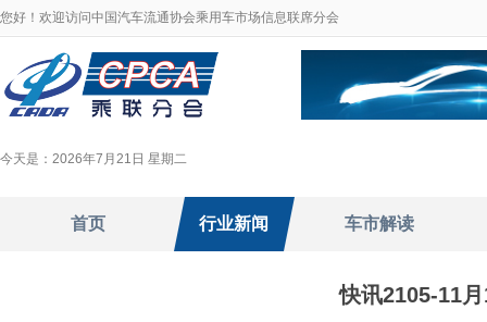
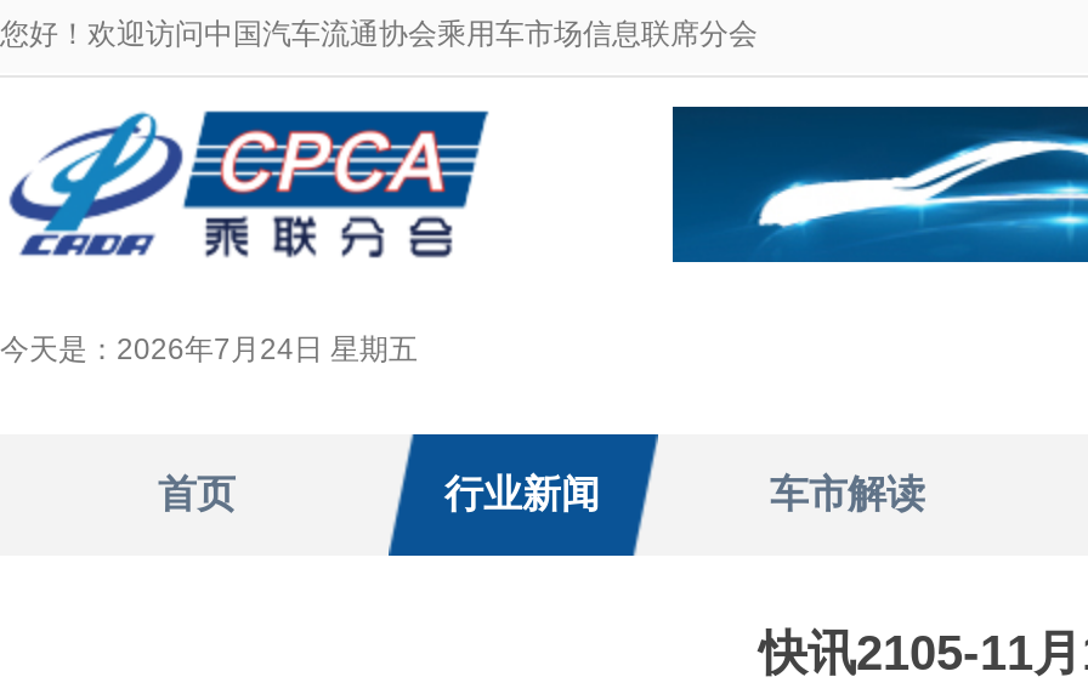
- 今天是：2026年7月21日 星期二
+ 今天是：2026年7月24日 星期五
